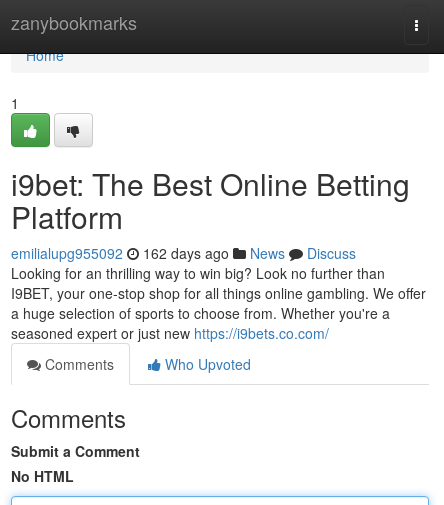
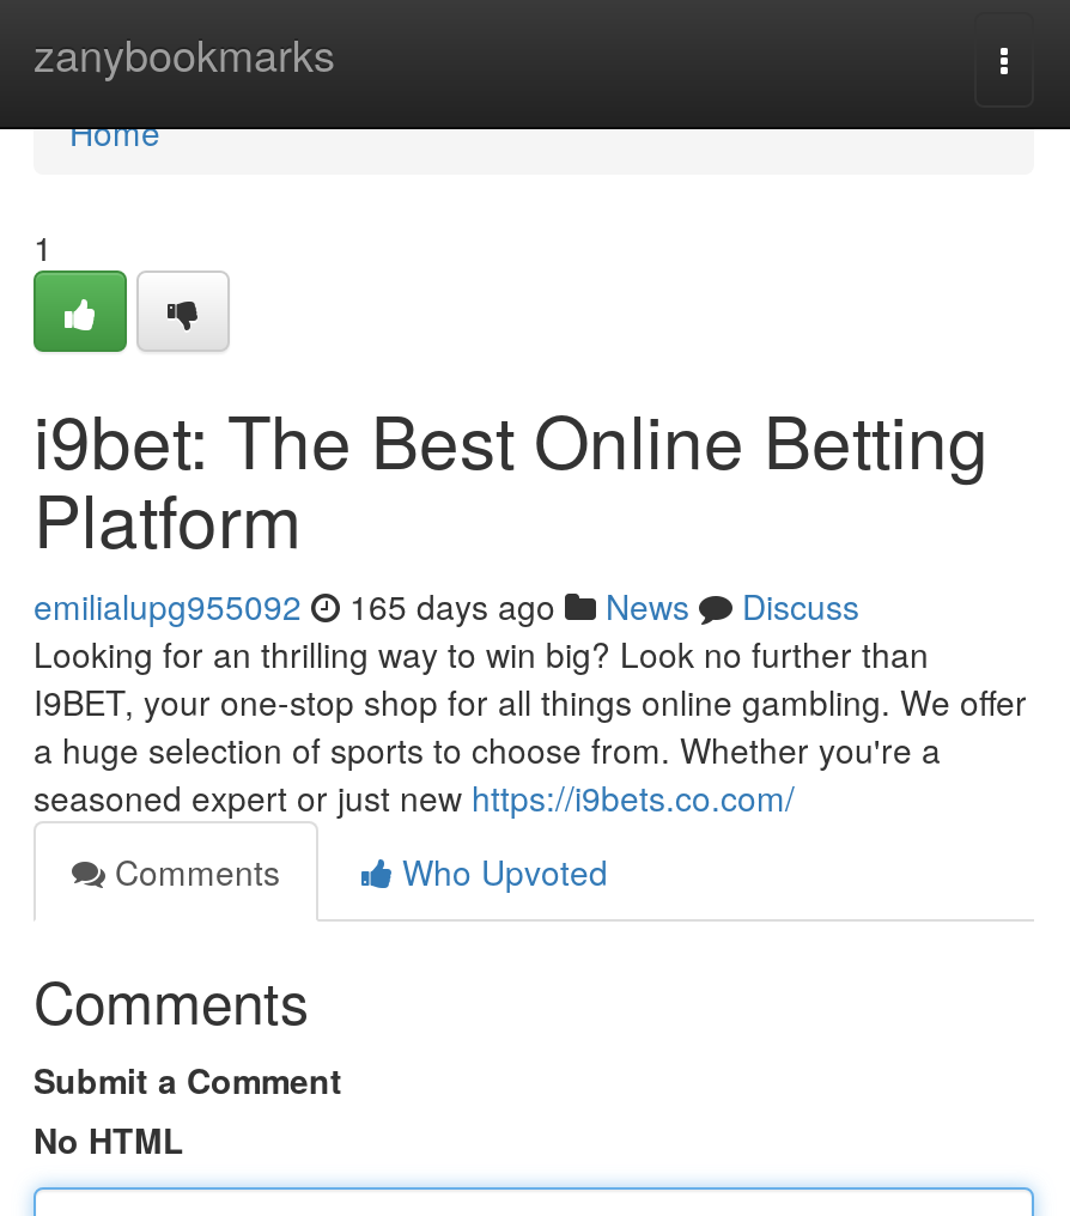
- emilialupg955092 162 days ago News Discuss
+ emilialupg955092 165 days ago News Discuss
